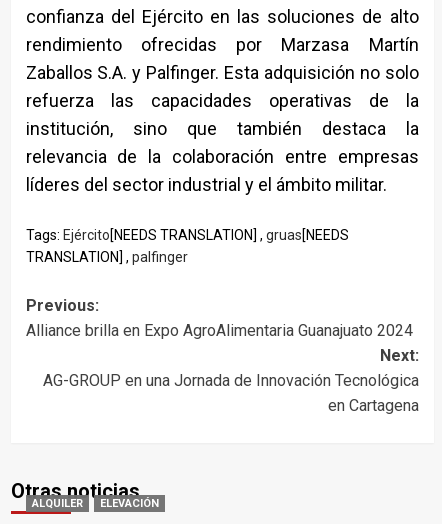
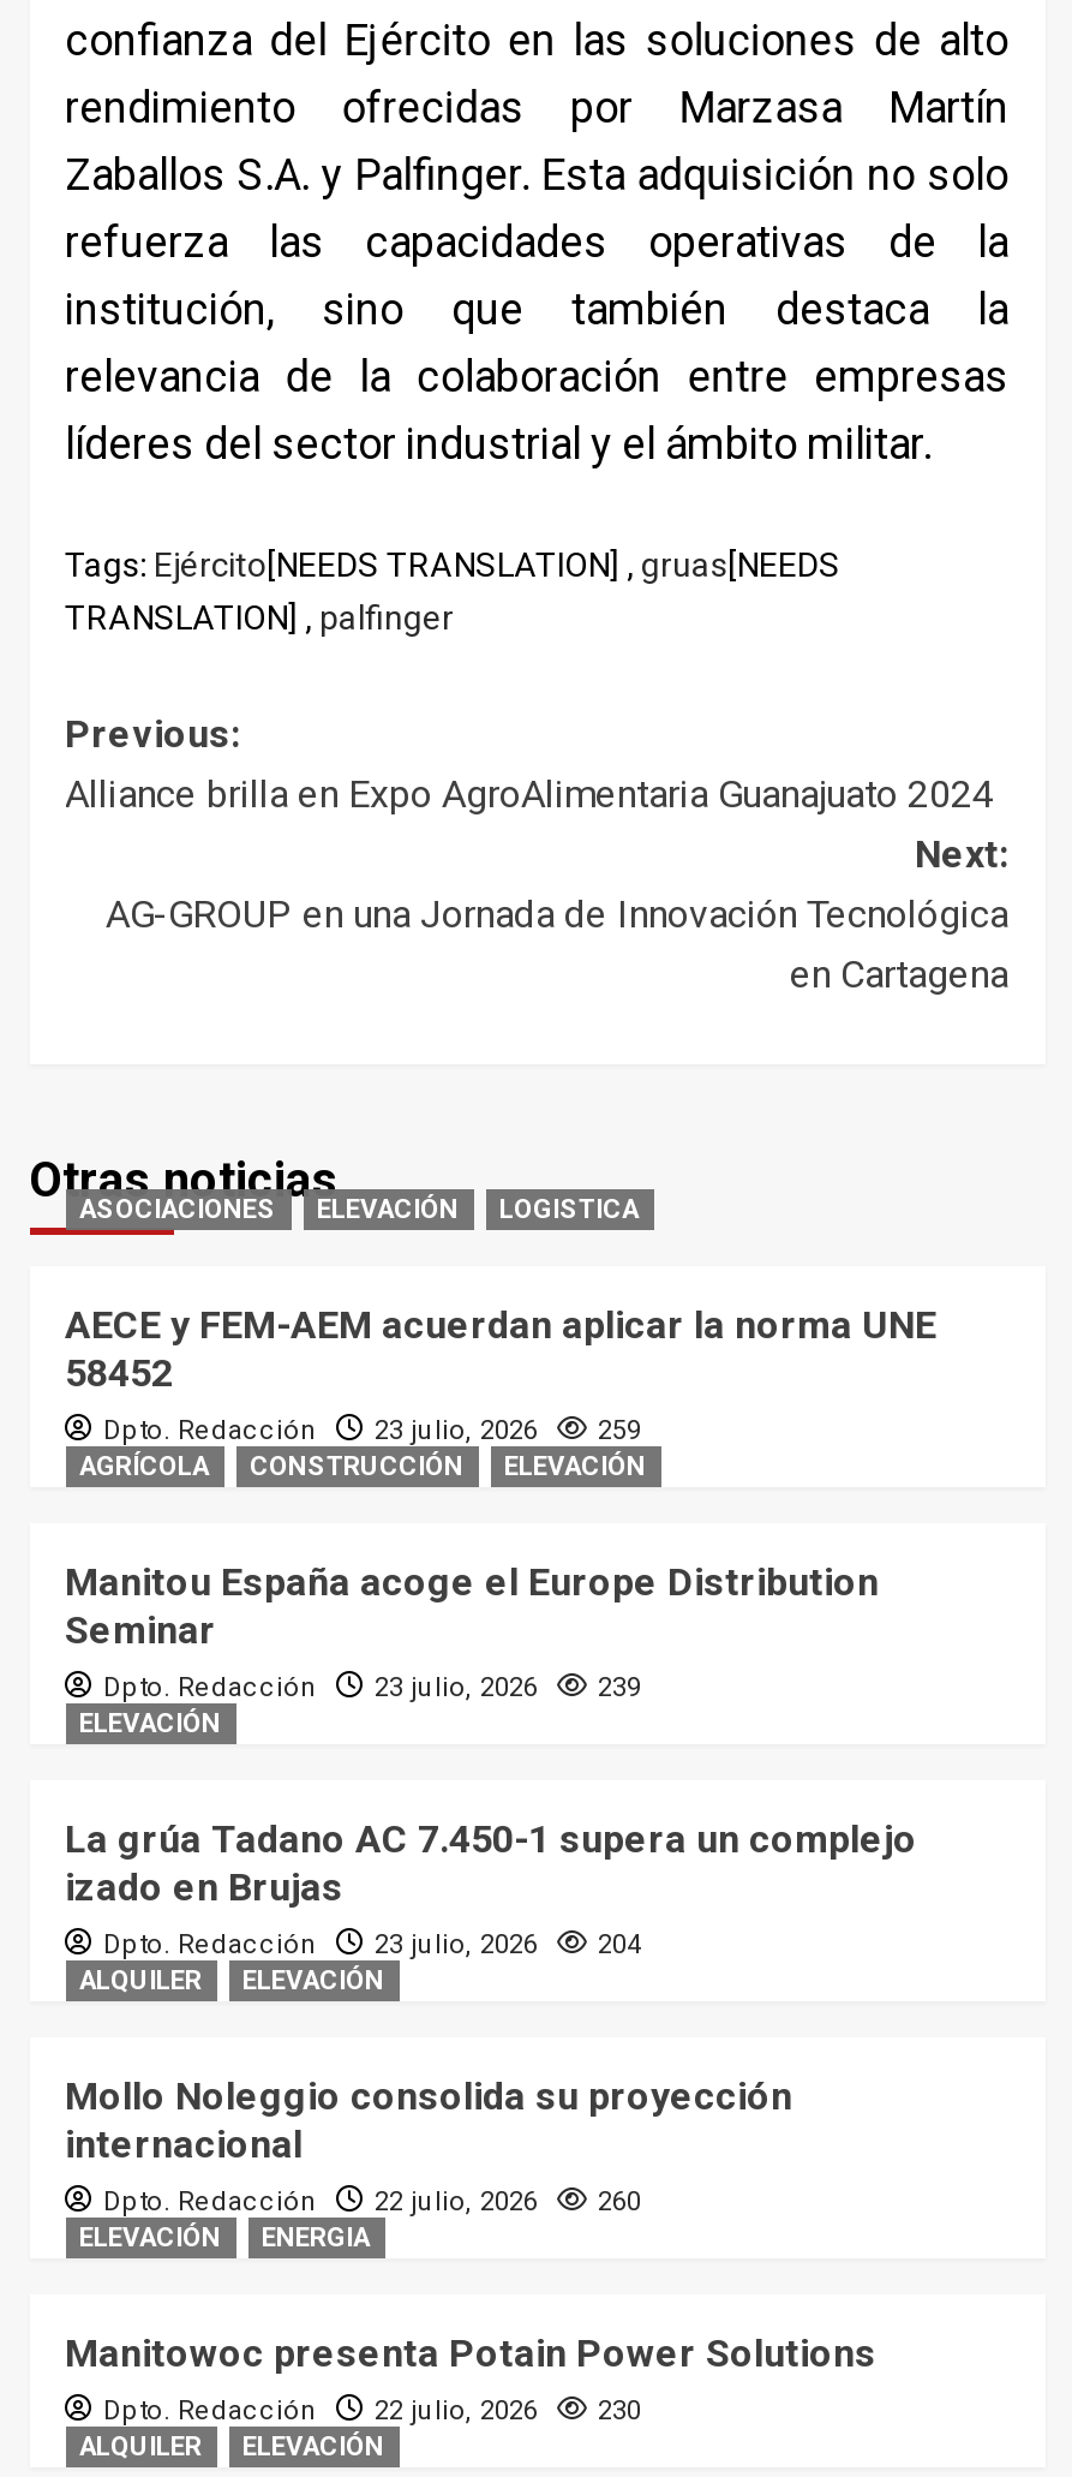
+ ASOCIACIONES
+ ELEVACIÓN
+ LOGISTICA
+ AECE y FEM-AEM acuerdan aplicar la norma UNE
+ 58452
+ Dpto. Redacción
+ 23 julio, 2026
+ 259
+ AGRÍCOLA
+ CONSTRUCCIÓN
+ ELEVACIÓN
+ Manitou España acoge el Europe Distribution
+ Seminar
+ Dpto. Redacción
+ 23 julio, 2026
+ 239
+ ELEVACIÓN
+ La grúa Tadano AC 7.450-1 supera un complejo
+ izado en Brujas
+ Dpto. Redacción
+ 23 julio, 2026
+ 204
+ ALQUILER
+ ELEVACIÓN
+ Mollo Noleggio consolida su proyección
+ internacional
+ Dpto. Redacción
+ 22 julio, 2026
+ 260
+ ELEVACIÓN
+ ENERGIA
+ Manitowoc presenta Potain Power Solutions
+ Dpto. Redacción
+ 22 julio, 2026
+ 230
